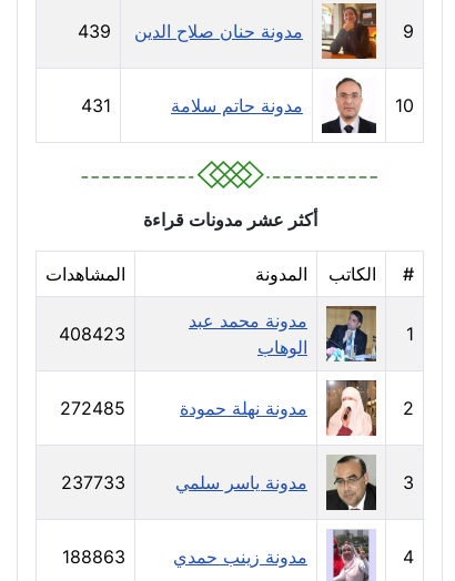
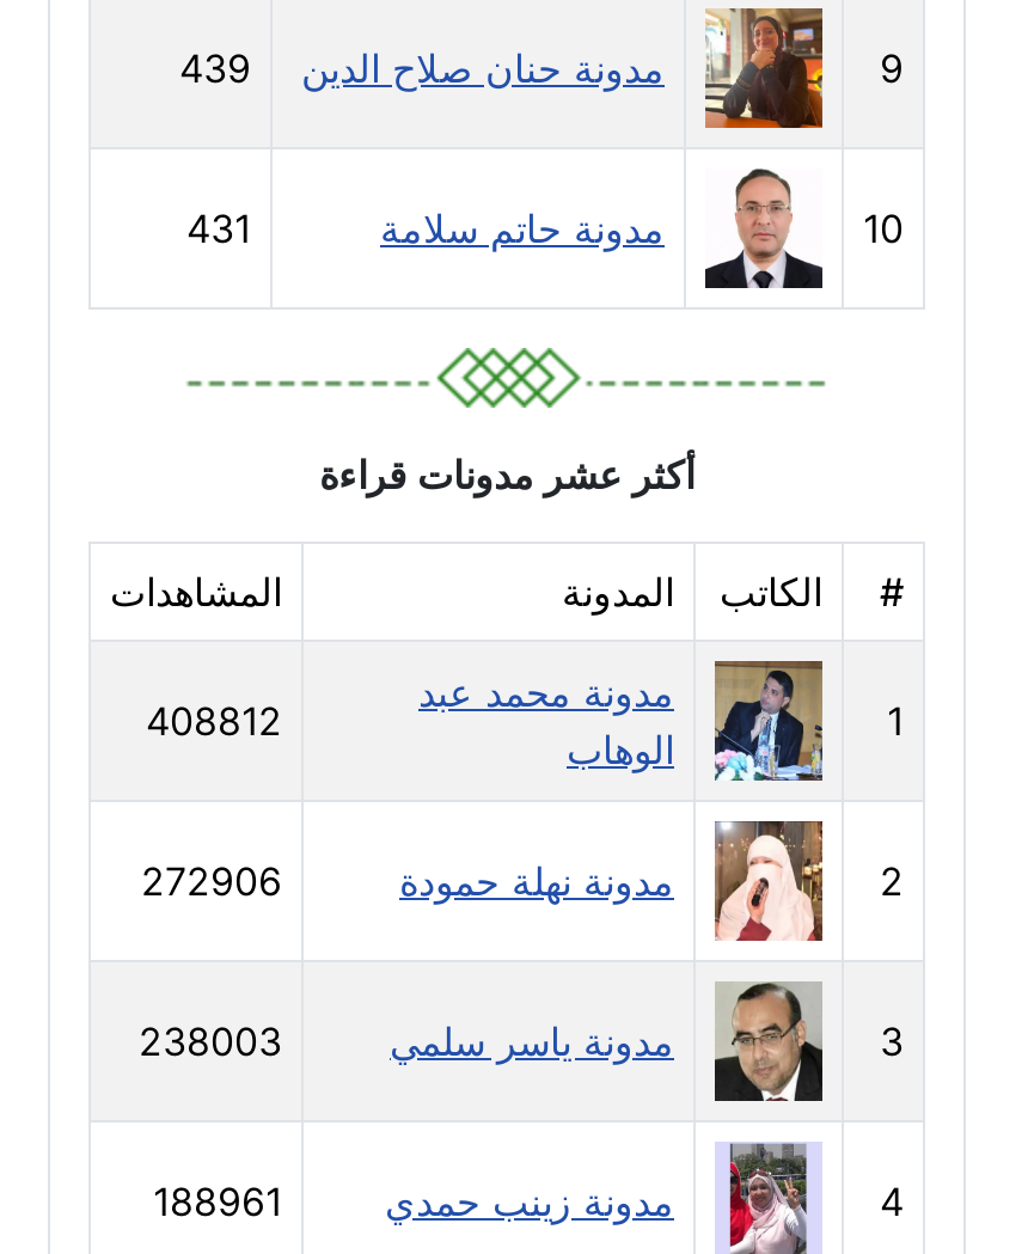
- 408423
+ 408812

- 272485
+ 272906

- 237733
+ 238003

- 188863
+ 188961
